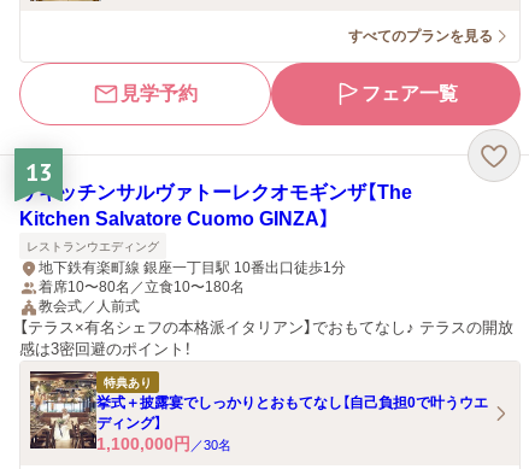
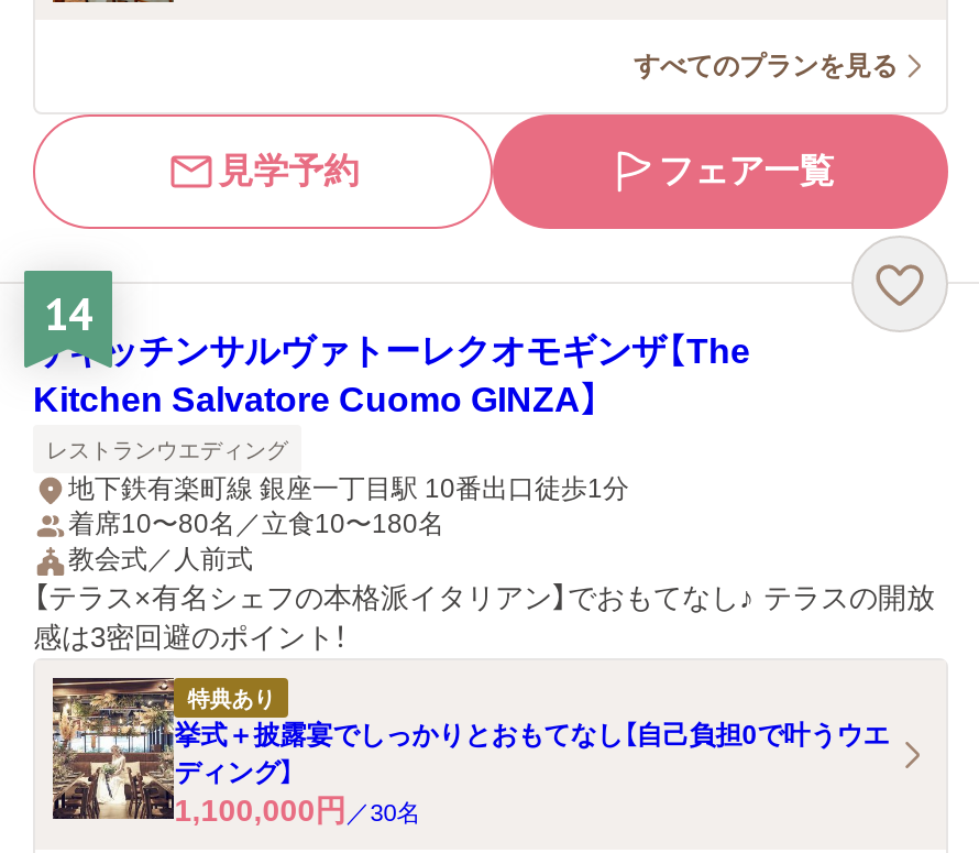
- 13
+ 14
